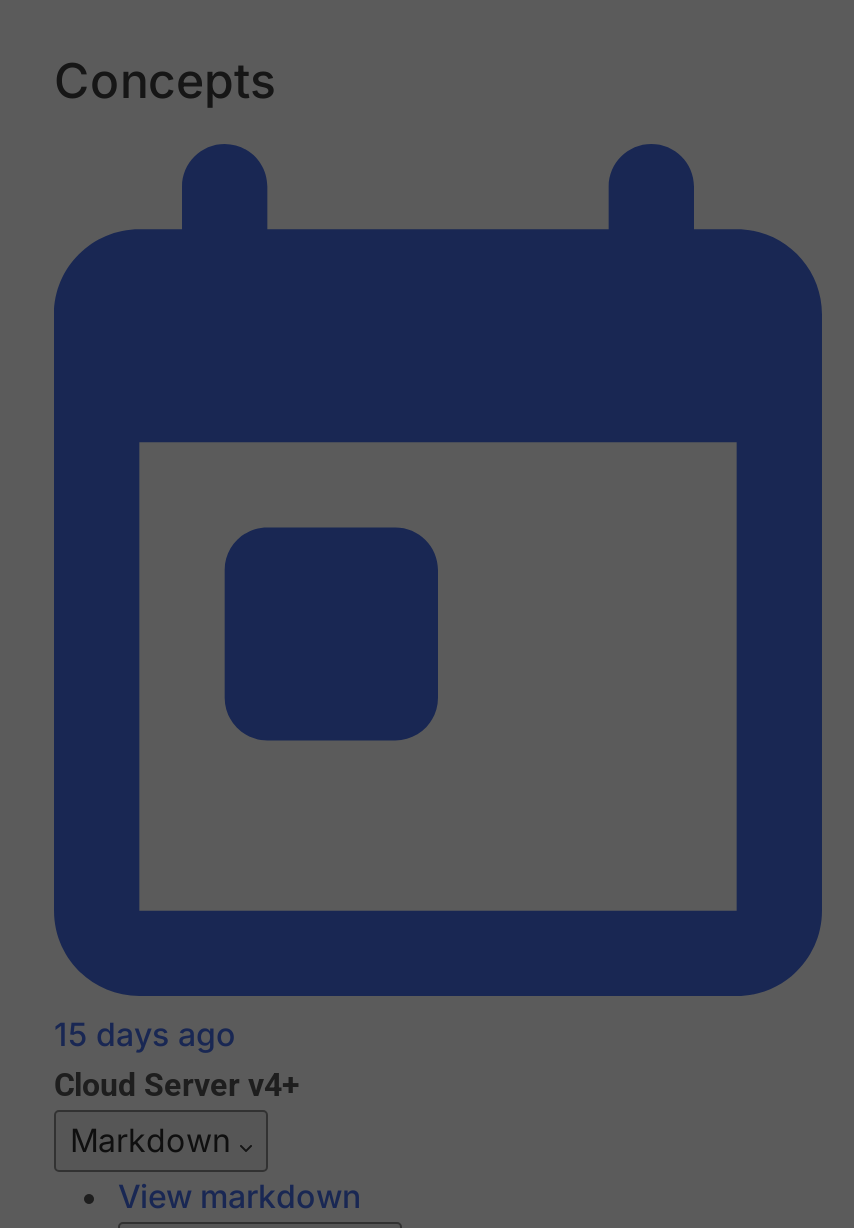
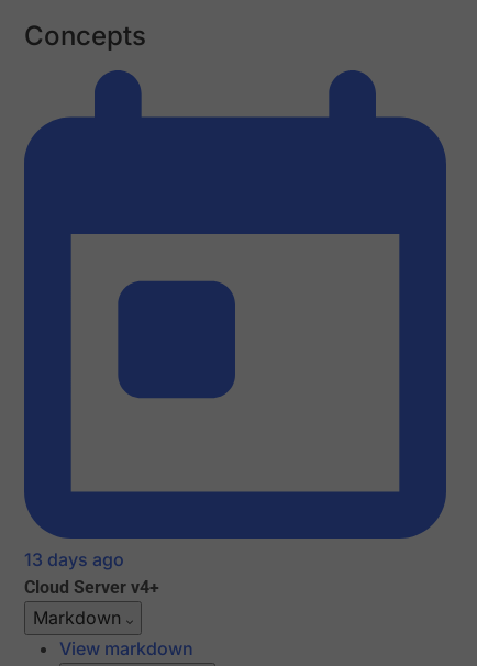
- 15 days ago
+ 13 days ago
